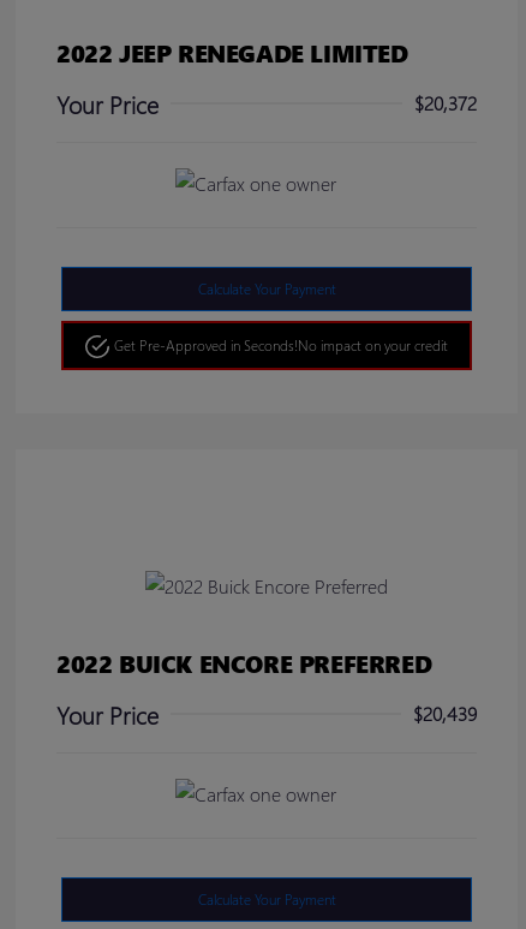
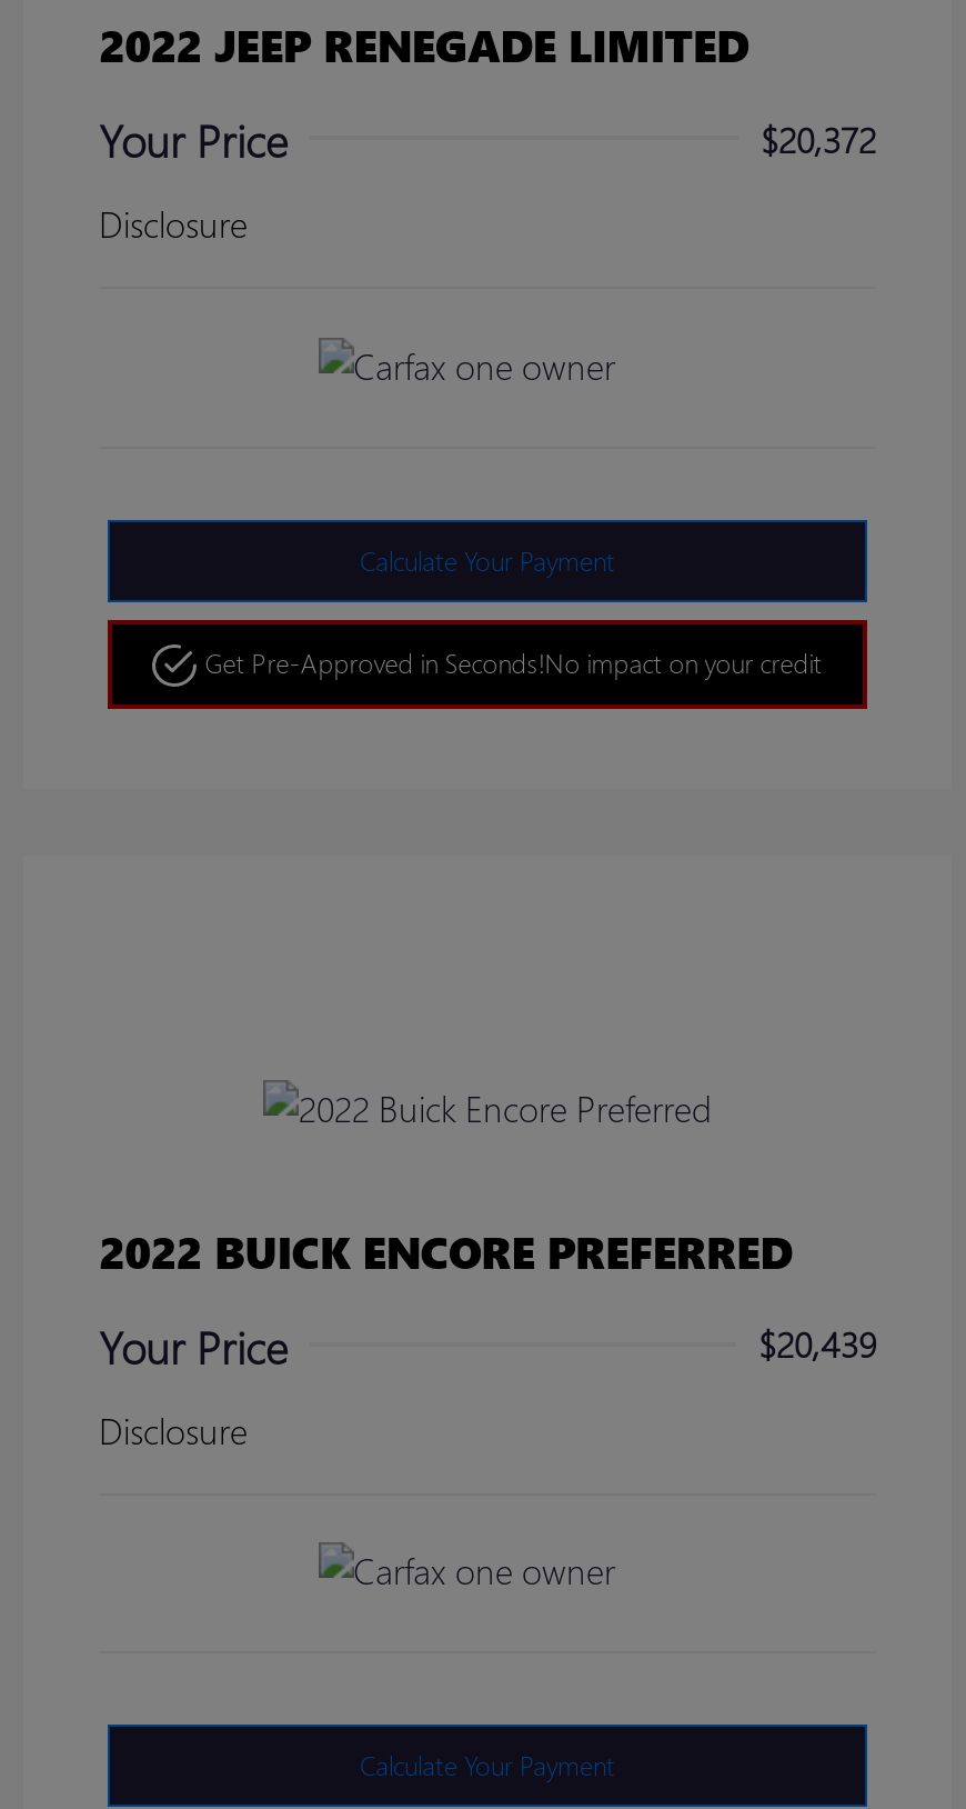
+ Disclosure

+ Disclosure
